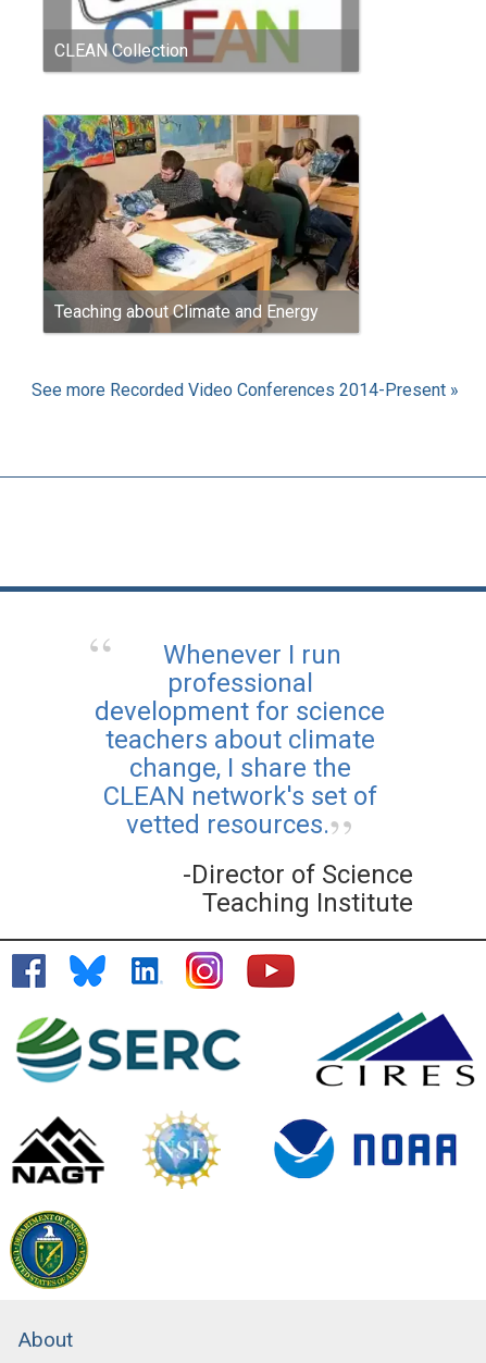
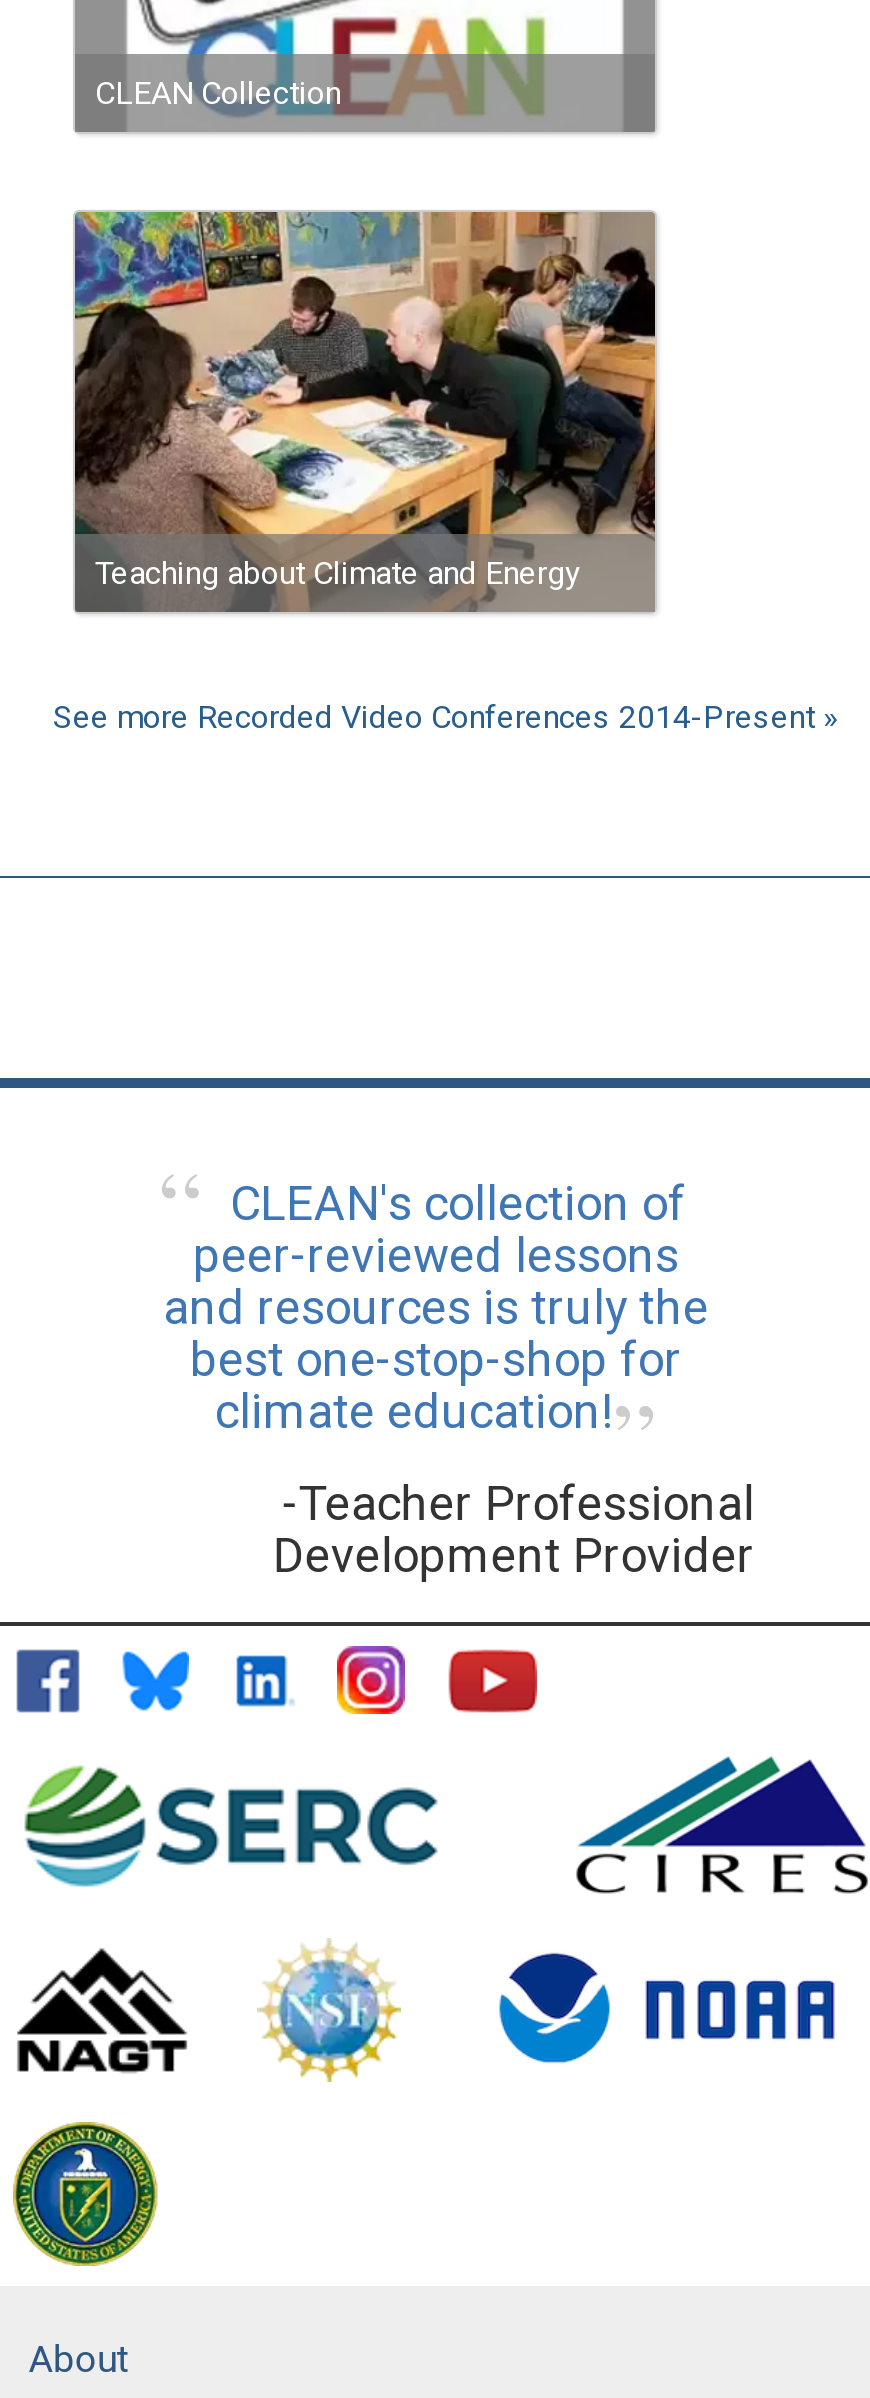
- Whenever I run
- professional
- development for science
- teachers about climate
- change, I share the
- CLEAN network's set of
- vetted resources.
+ CLEAN's collection of
+ peer-reviewed lessons
+ and resources is truly the
+ best one-stop-shop for
+ climate education!

- -Director of Science
- Teaching Institute
+ -Teacher Professional
+ Development Provider
